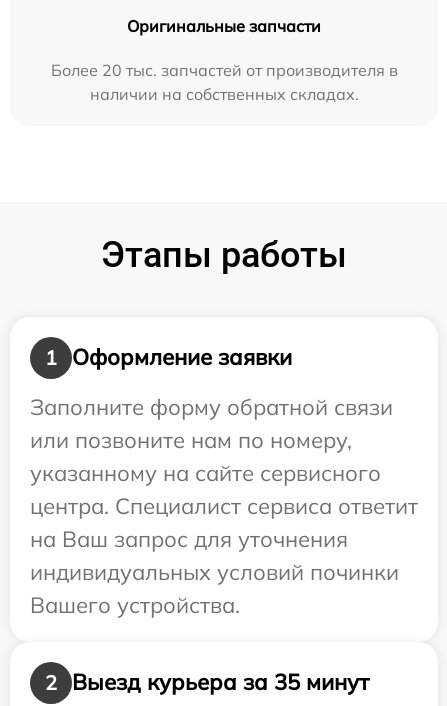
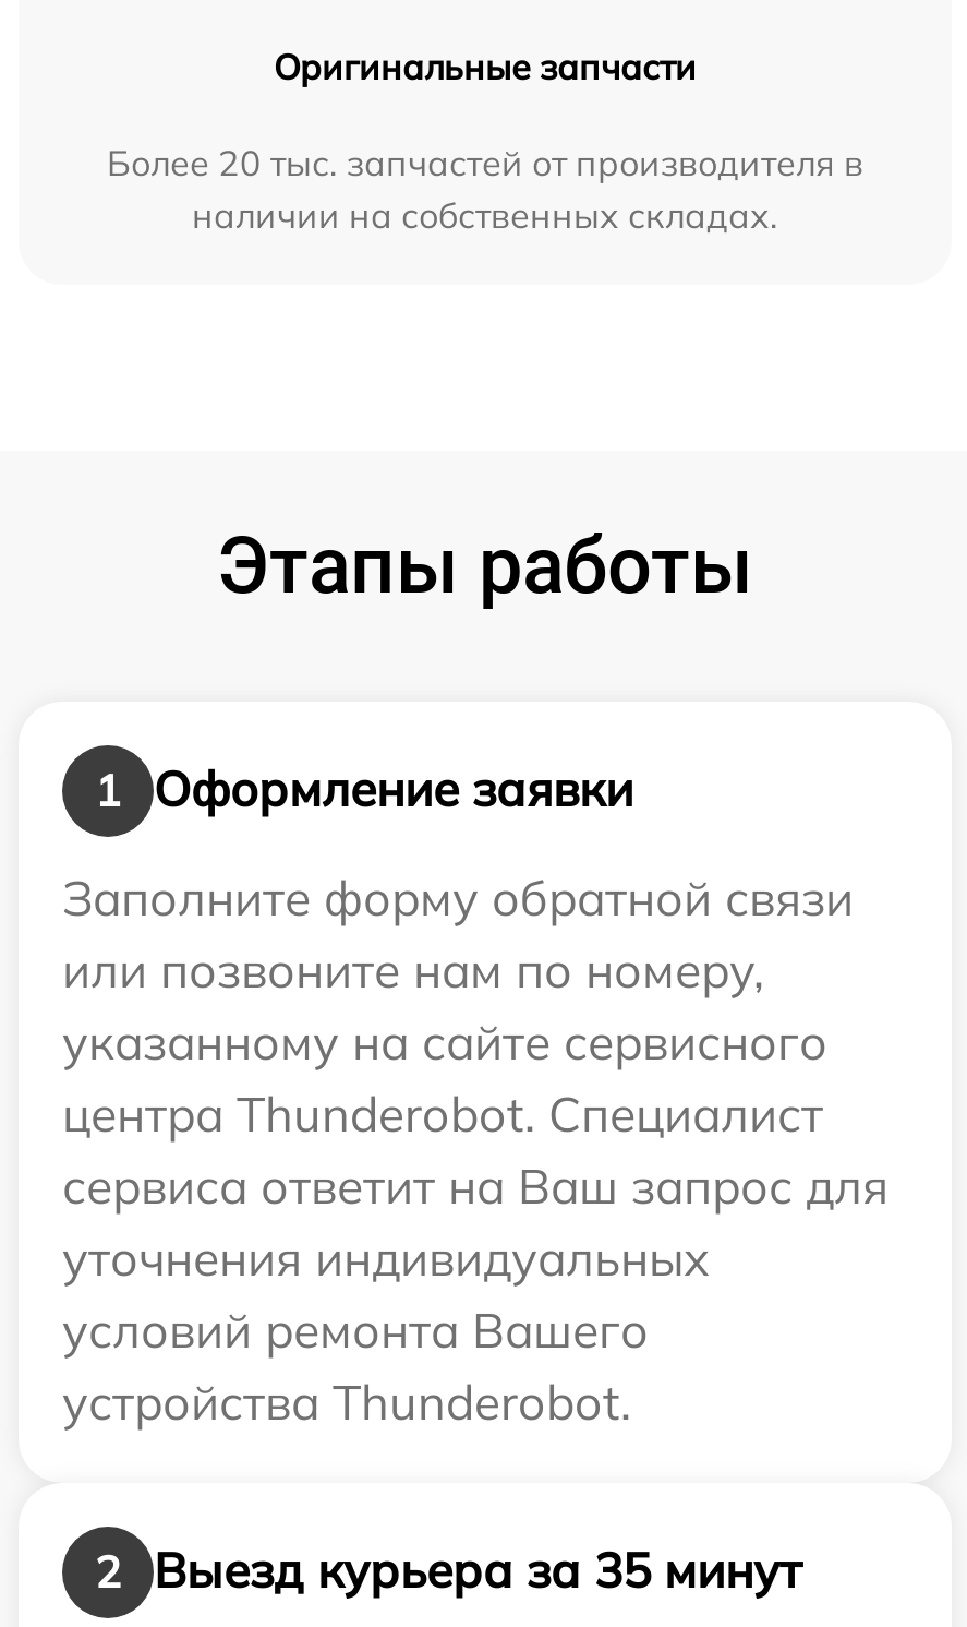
- центра. Специалист сервиса ответит
- на Ваш запрос для уточнения
- индивидуальных условий починки
- Вашего устройства.
+ центра Thunderobot. Специалист
+ сервиса ответит на Ваш запрос для
+ уточнения индивидуальных
+ условий ремонта Вашего
+ устройства Thunderobot.
